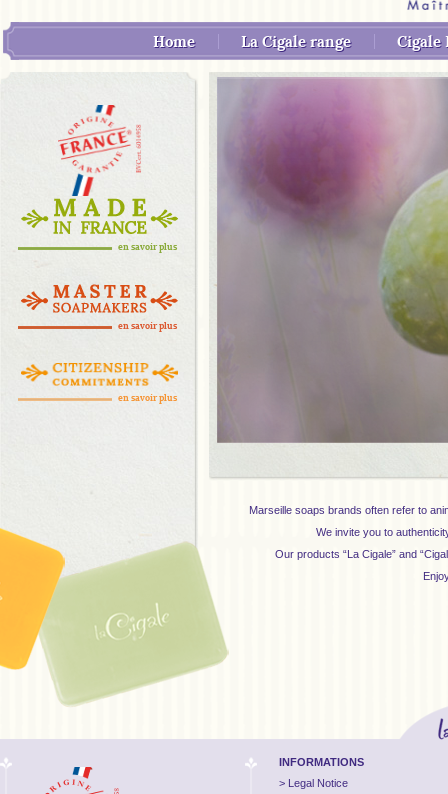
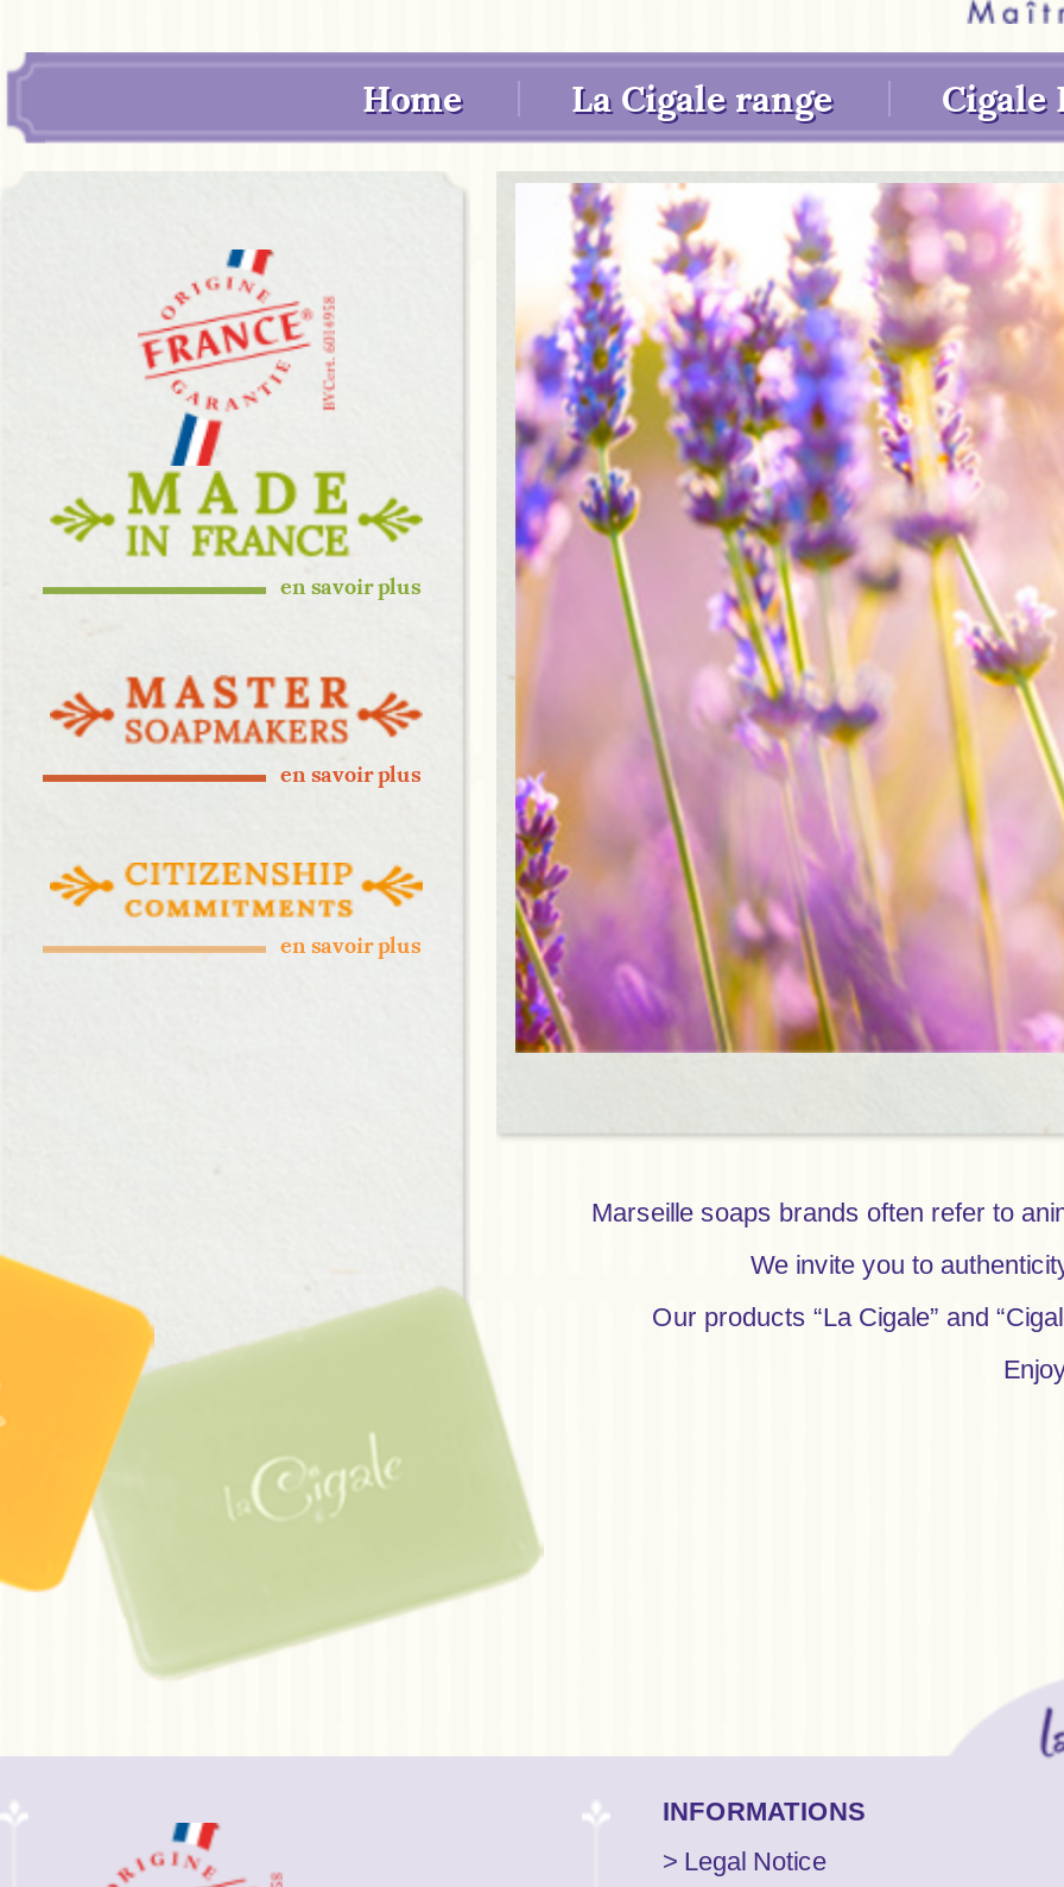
- [image]
+ [image]
